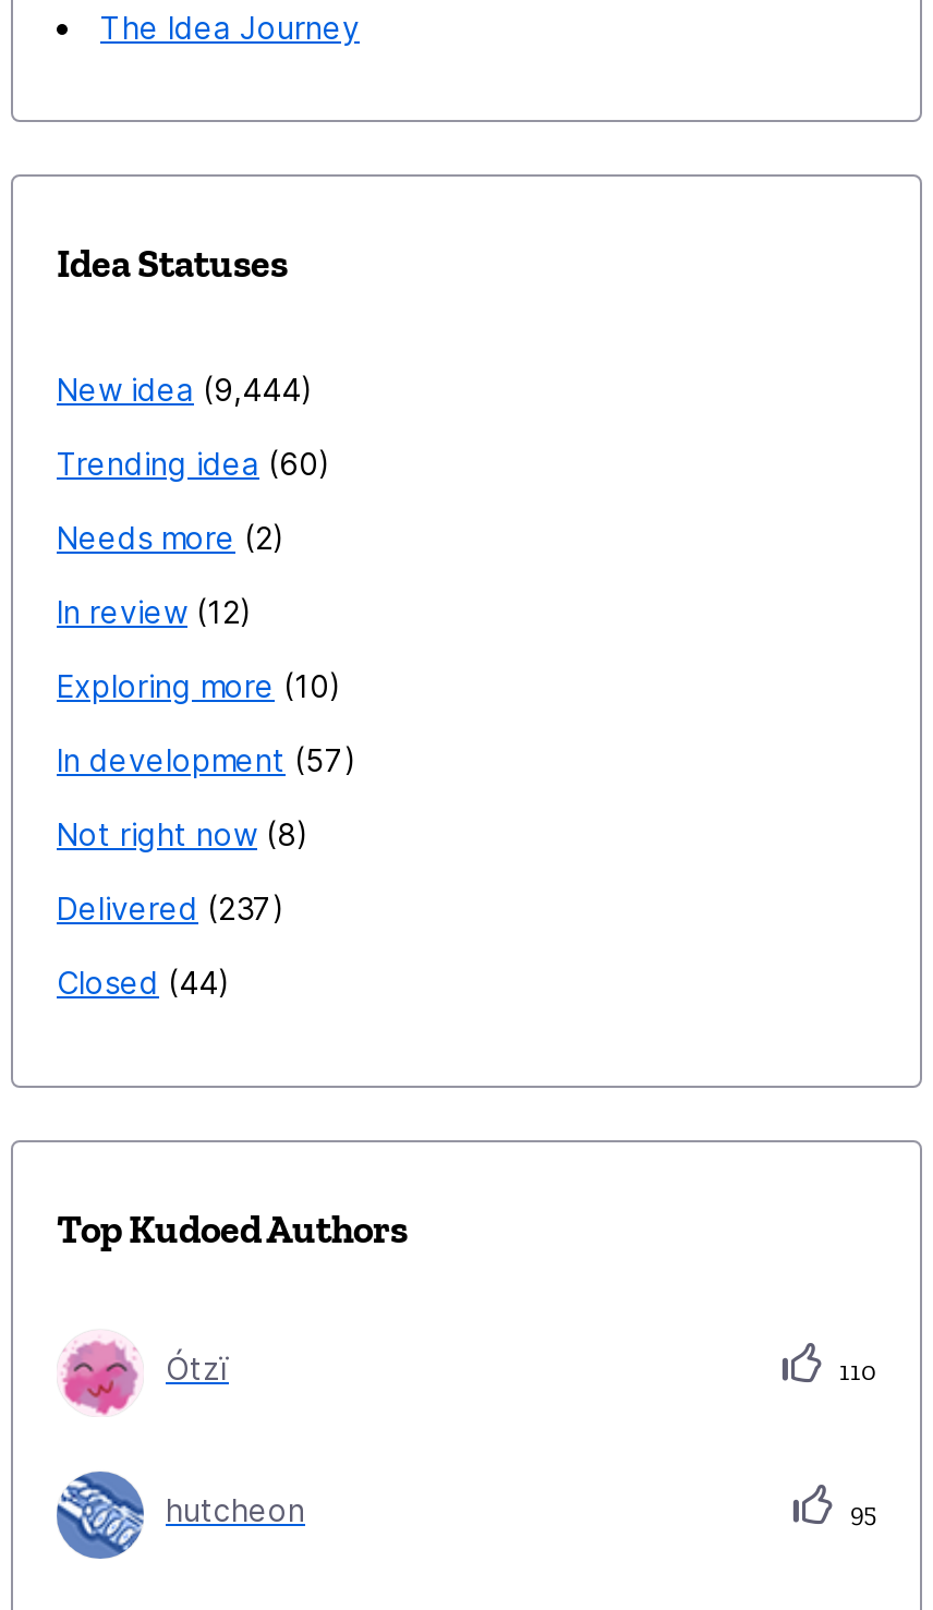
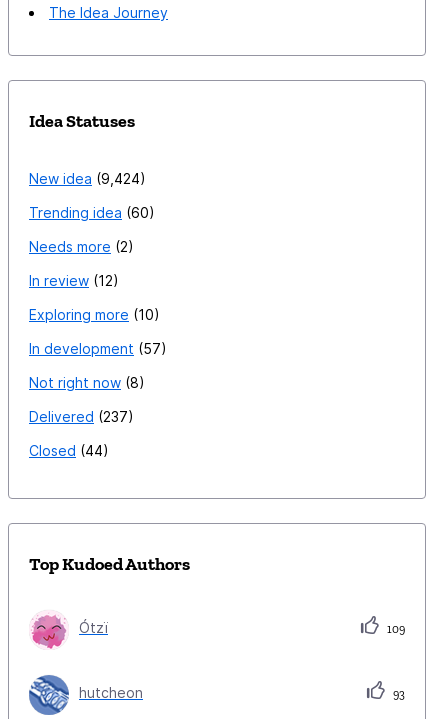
- New idea 9,444
+ New idea 9,424

- 110
+ 109

- 95
+ 93
